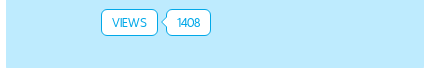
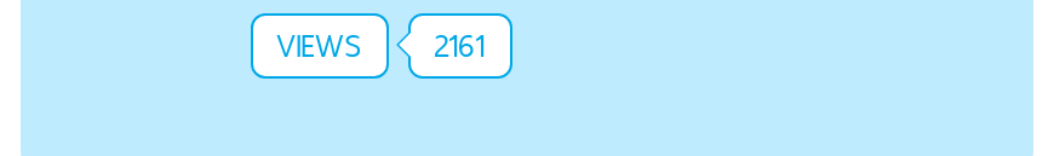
- VIEWS 1408
+ VIEWS 2161
